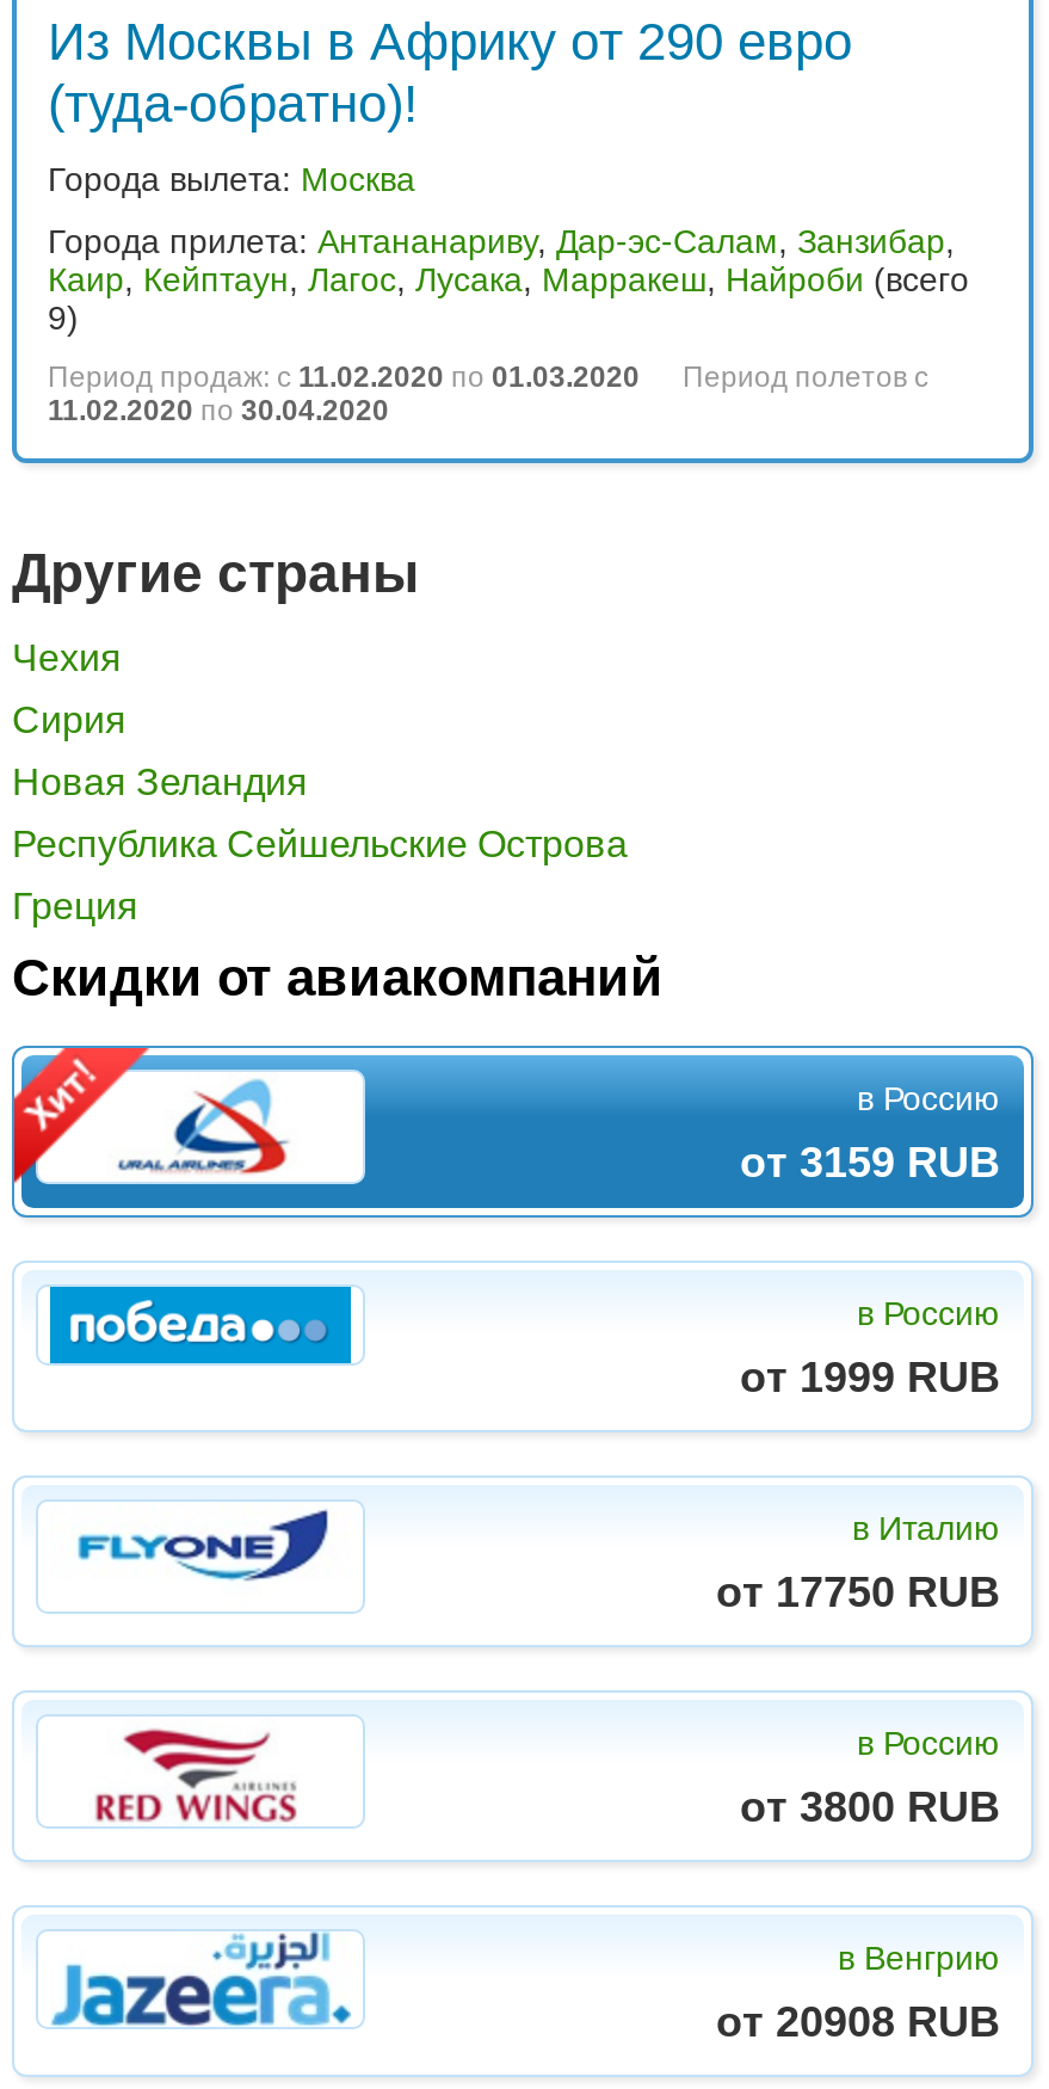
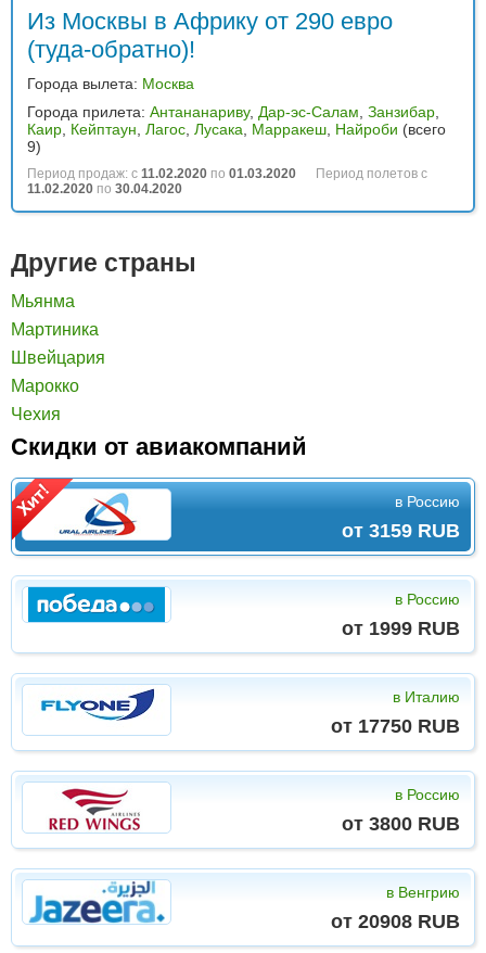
+ Мьянма
+ Мартиника
+ Швейцария
+ Марокко

moved down: Чехия

- Сирия
- Новая Зеландия
- Республика Сейшельские Острова
- Греция
